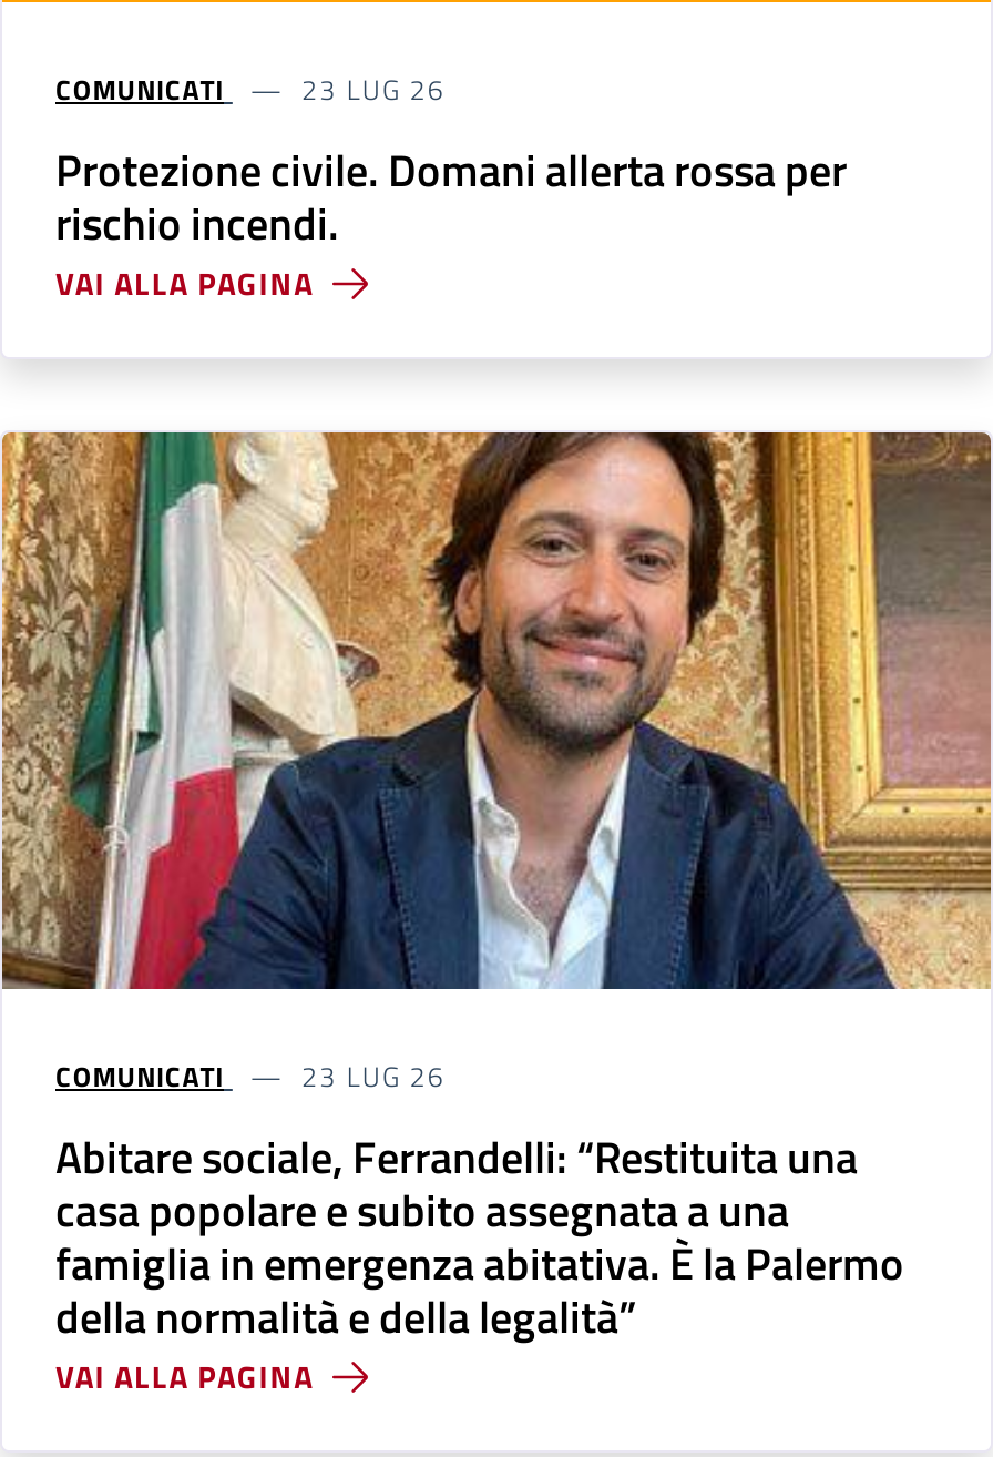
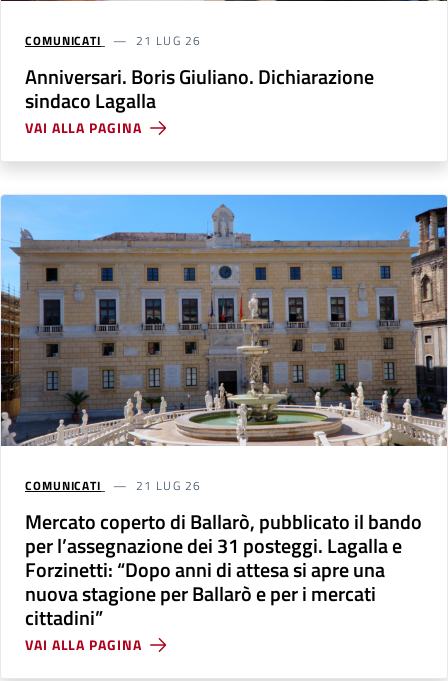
- 23 LUG 26
- Protezione civile. Domani allerta rossa per
- rischio incendi.
+ 21 LUG 26
+ Anniversari. Boris Giuliano. Dichiarazione
+ sindaco Lagalla

- [image]
- 23 LUG 26
- Abitare sociale, Ferrandelli: “Restituita una
- casa popolare e subito assegnata a una
- famiglia in emergenza abitativa. È la Palermo
- della normalità e della legalità”
+ [image]
+ 21 LUG 26
+ Mercato coperto di Ballarò, pubblicato il bando
+ per l’assegnazione dei 31 posteggi. Lagalla e
+ Forzinetti: “Dopo anni di attesa si apre una
+ nuova stagione per Ballarò e per i mercati
+ cittadini”
